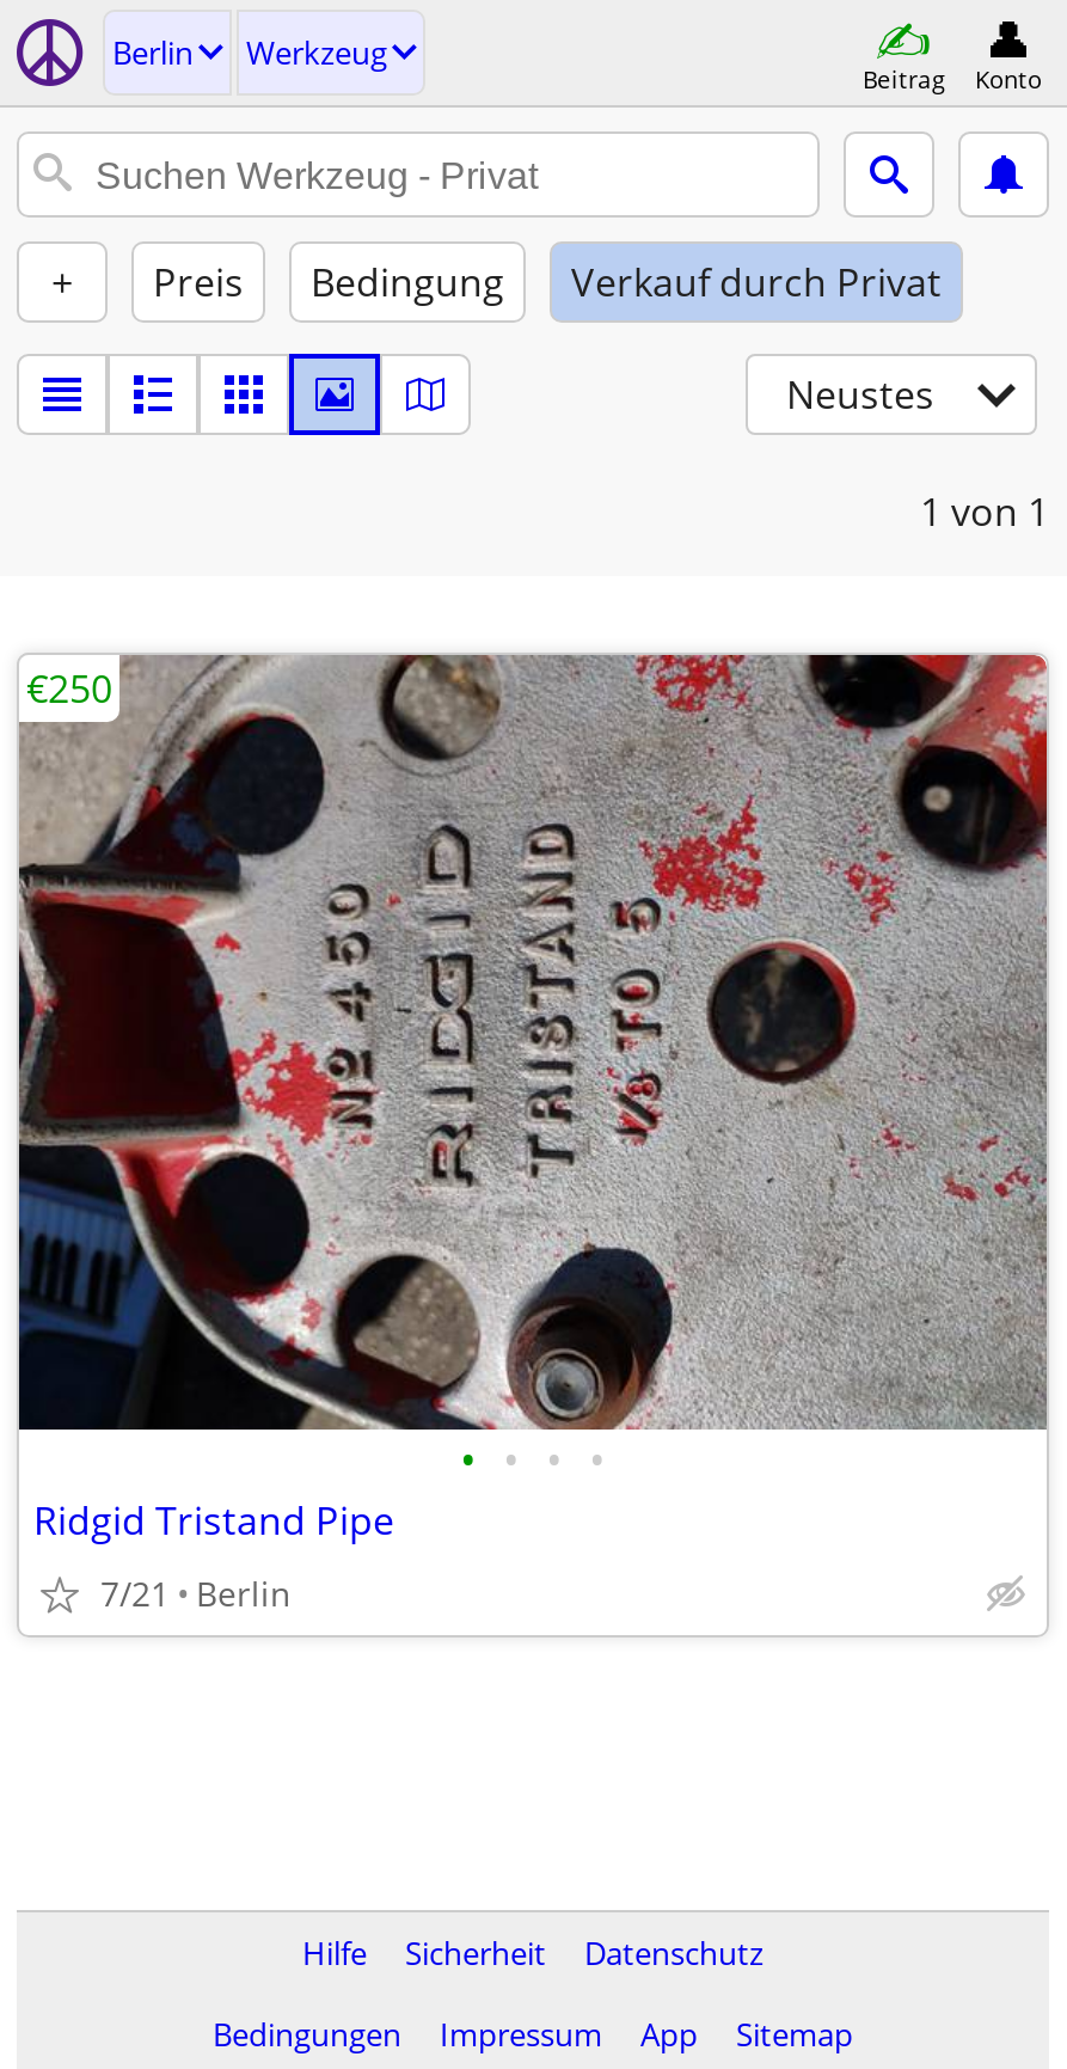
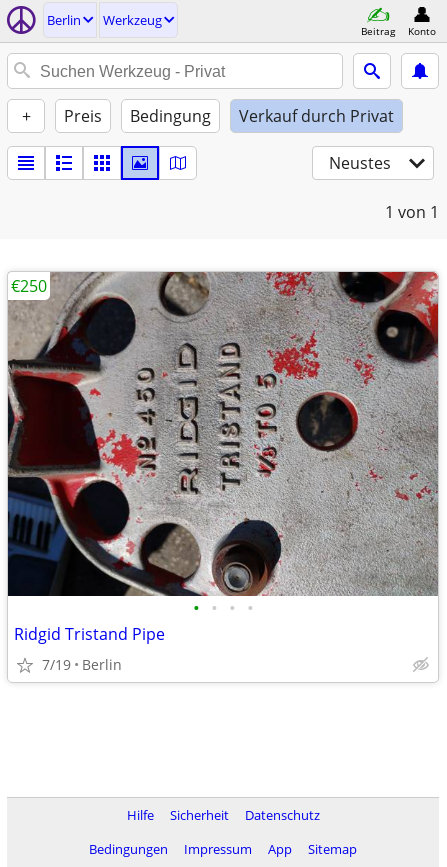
- 7/21 Berlin
+ 7/19 Berlin
